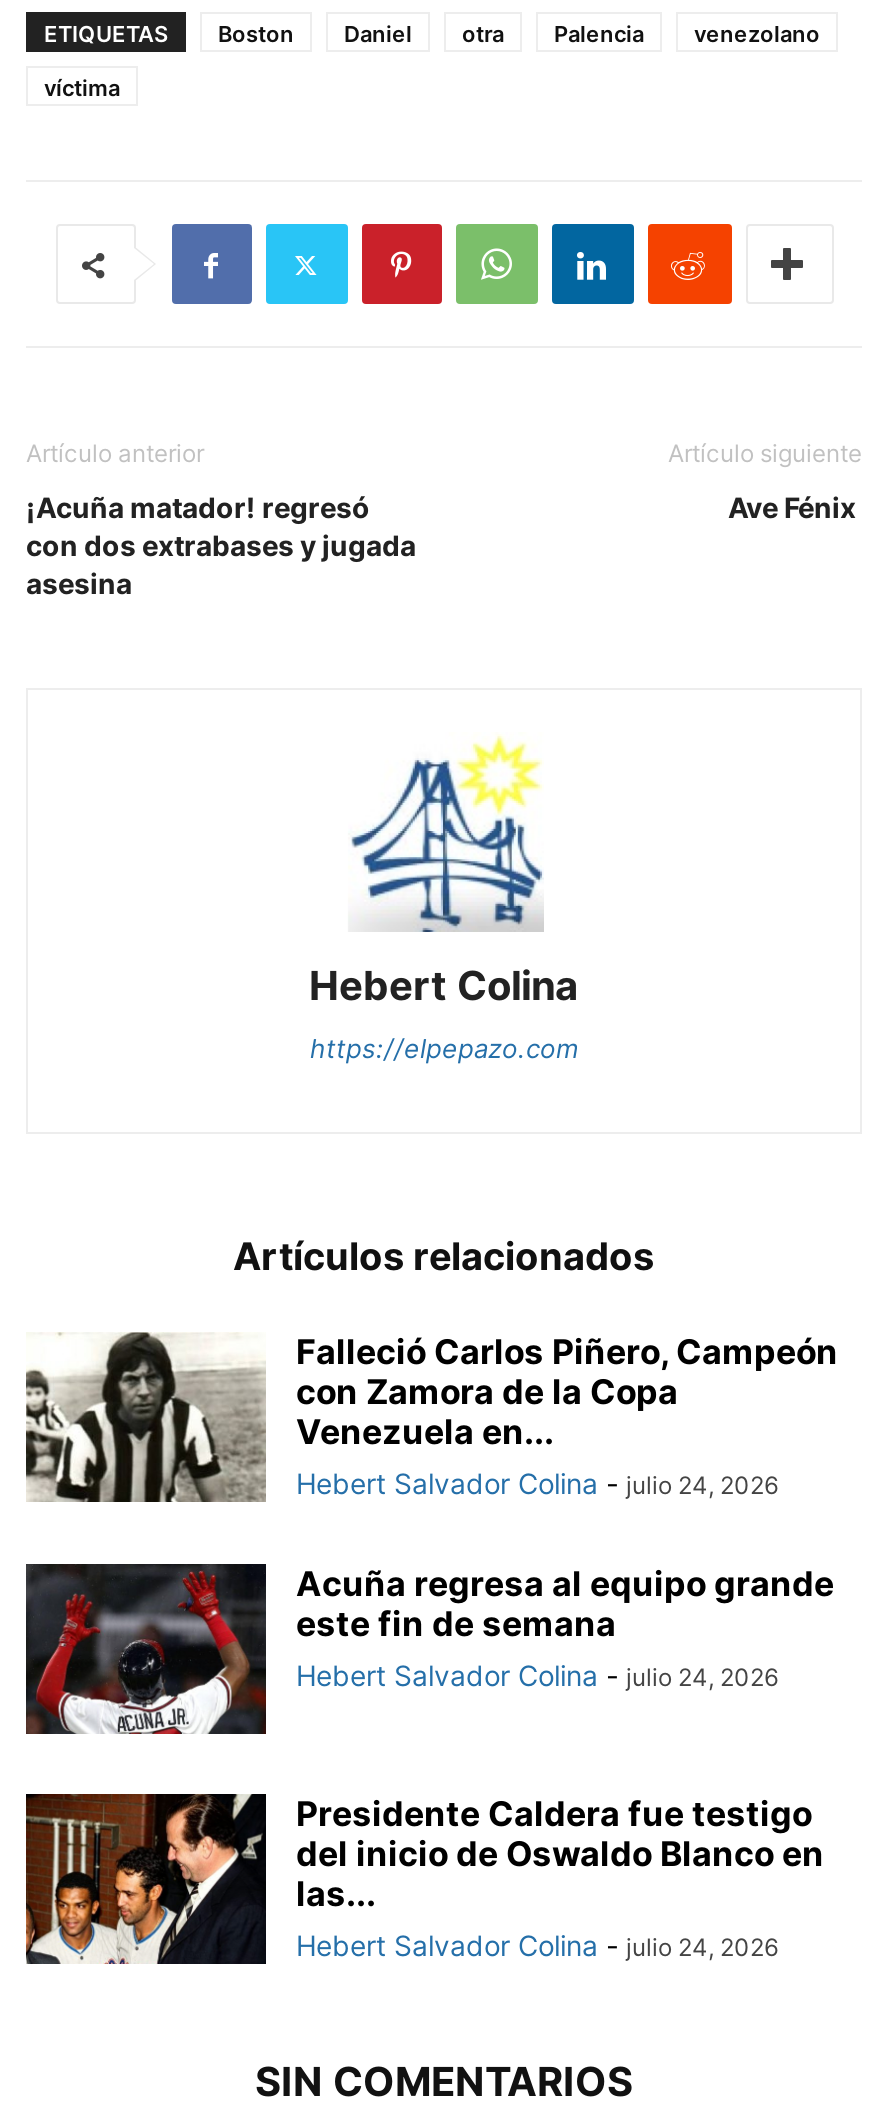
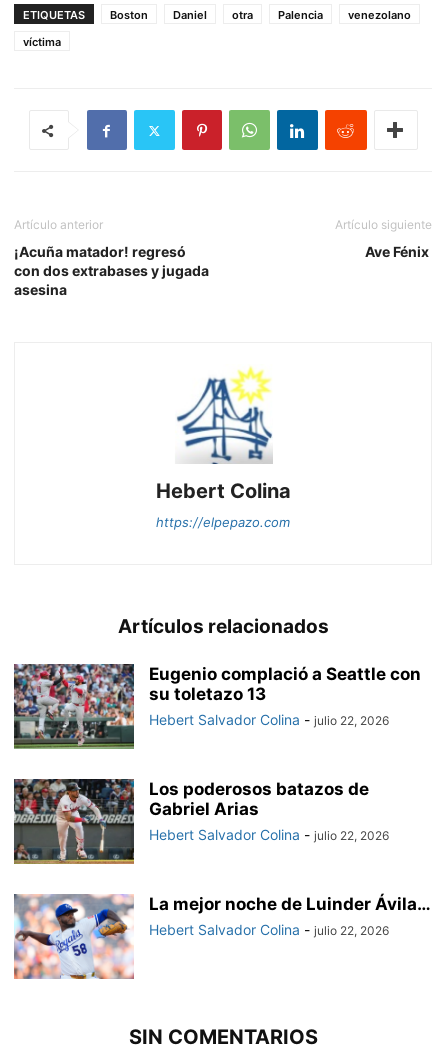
- [image]
- Falleció Carlos Piñero, Campeón
- con Zamora de la Copa
- Venezuela en...
- Hebert Salvador Colina - julio 24, 2026
+ [image]
+ Eugenio complació a Seattle con
+ su toletazo 13
+ Hebert Salvador Colina - julio 22, 2026

- [image]
- Acuña regresa al equipo grande
- este fin de semana
- Hebert Salvador Colina - julio 24, 2026
+ [image]
+ Los poderosos batazos de
+ Gabriel Arias
+ Hebert Salvador Colina - julio 22, 2026

- [image]
- Presidente Caldera fue testigo
- del inicio de Oswaldo Blanco en
- las...
- Hebert Salvador Colina - julio 24, 2026
+ [image]
+ La mejor noche de Luinder Ávila…
+ Hebert Salvador Colina - julio 22, 2026
